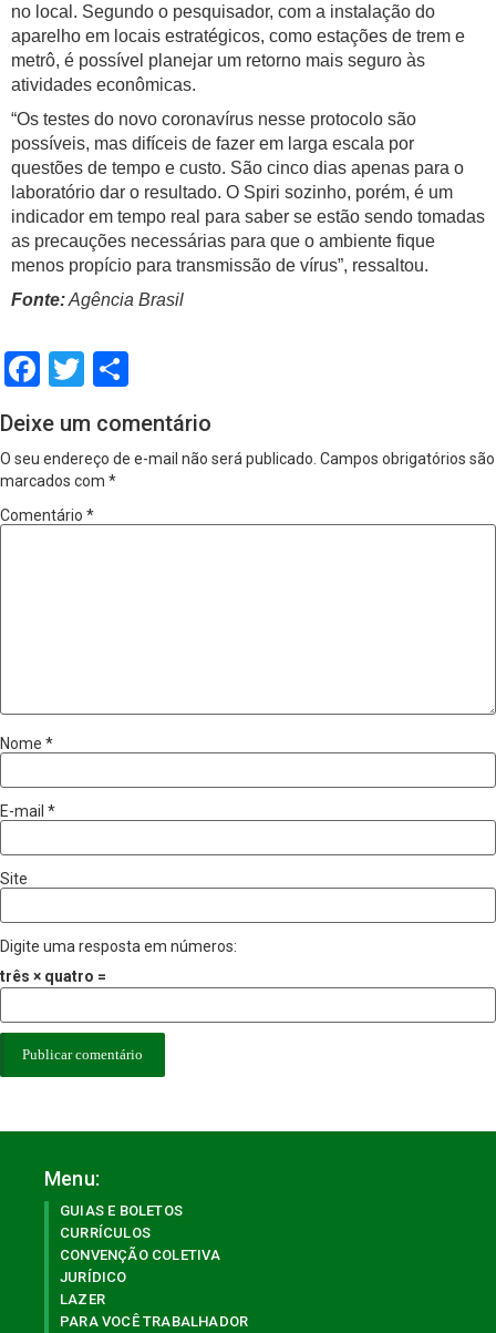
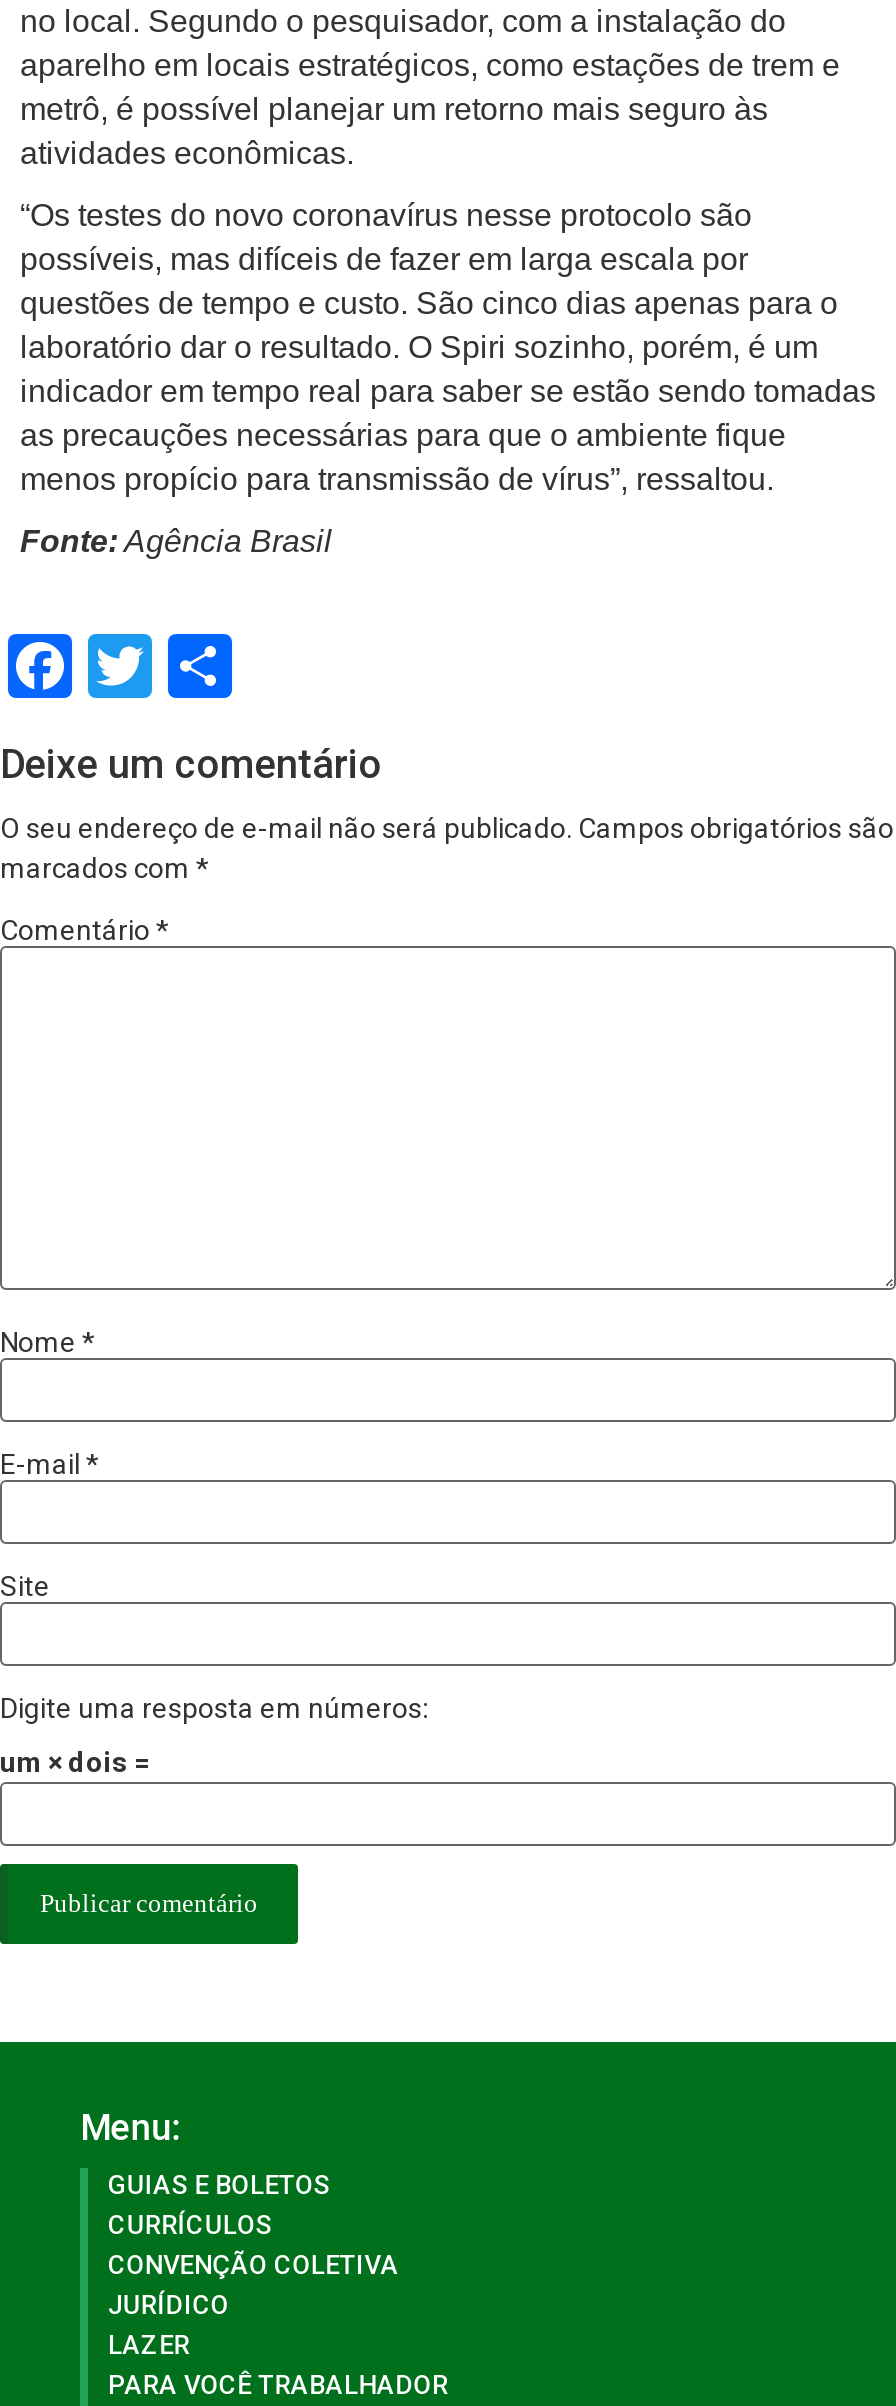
- três × quatro =
+ um × dois =
